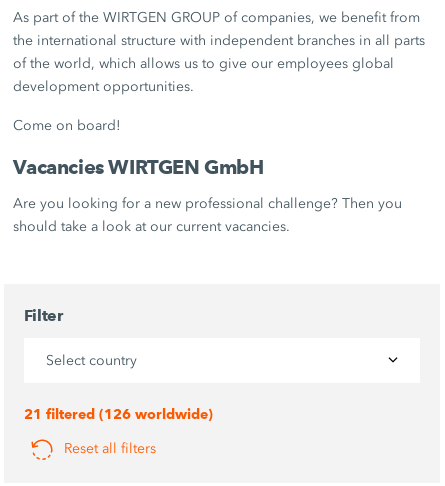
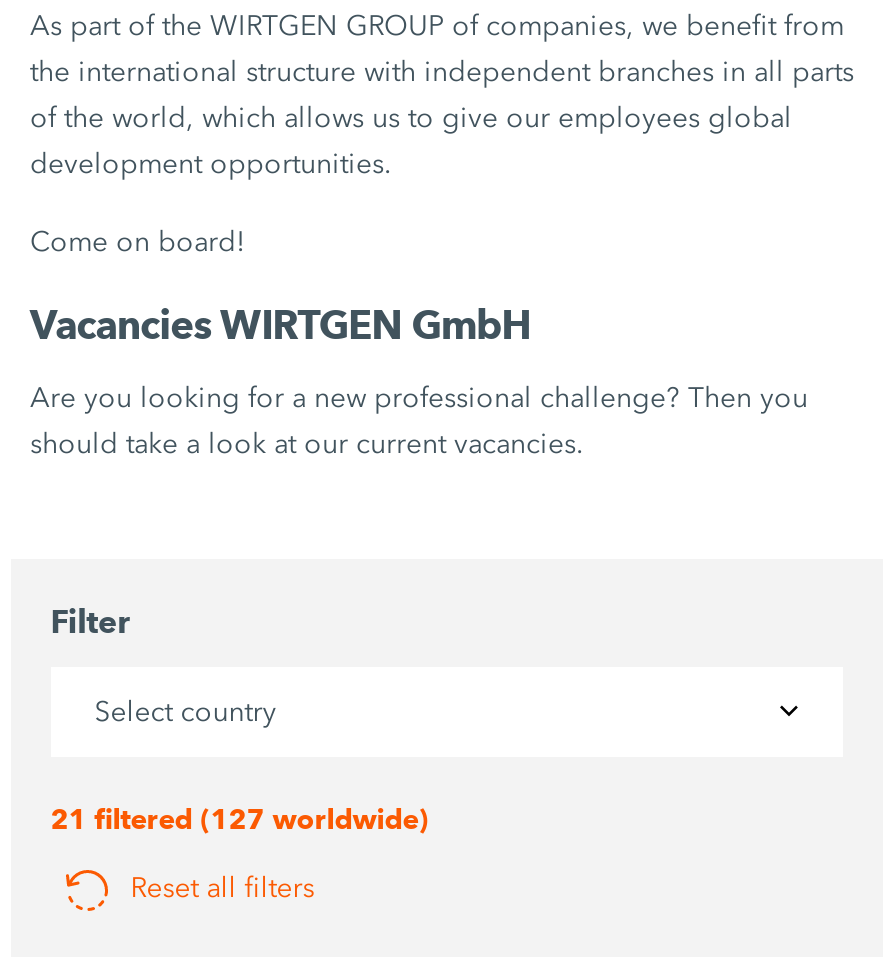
- 21 filtered (126 worldwide)
+ 21 filtered (127 worldwide)
